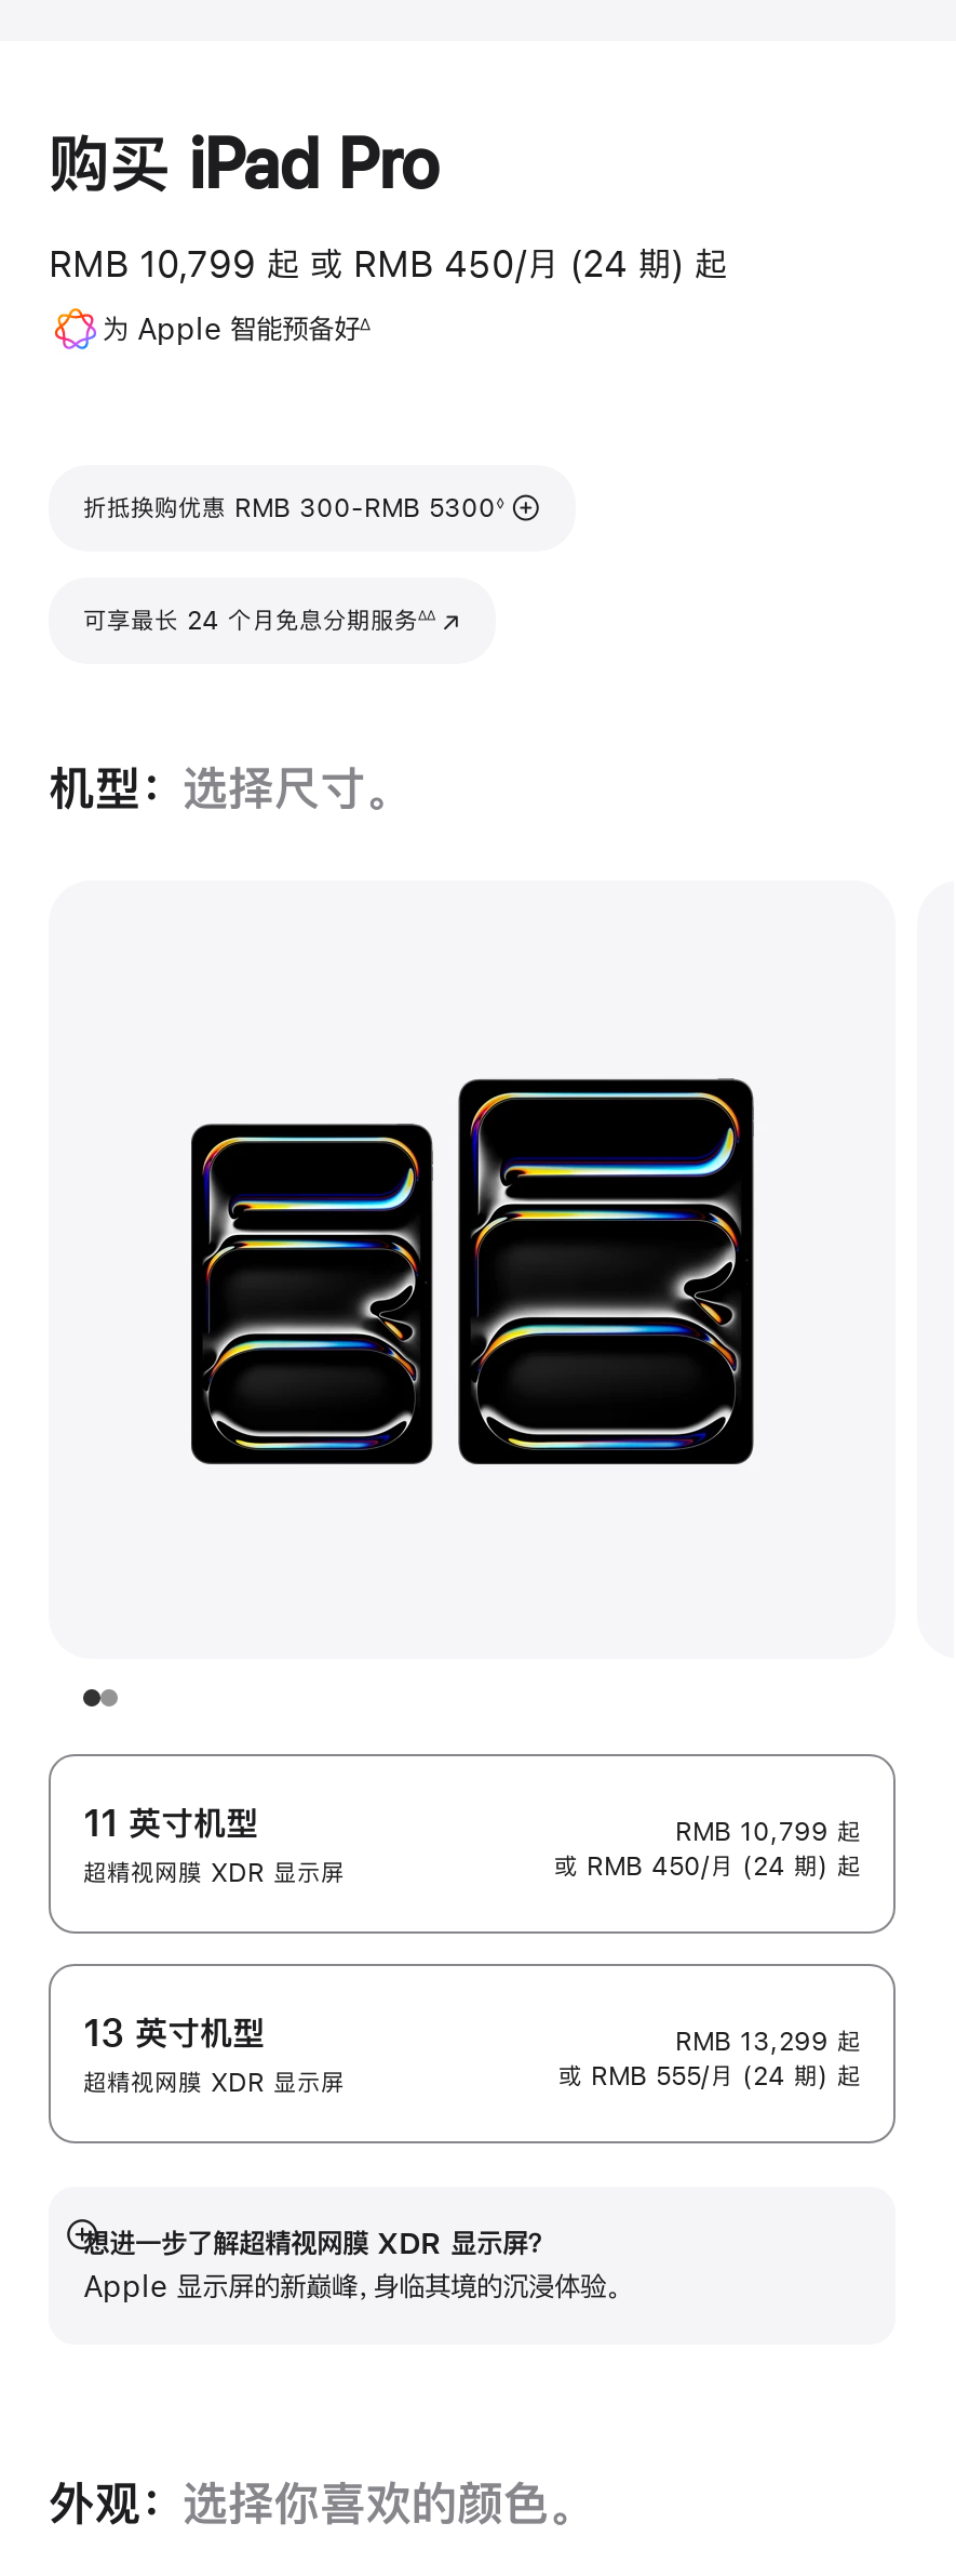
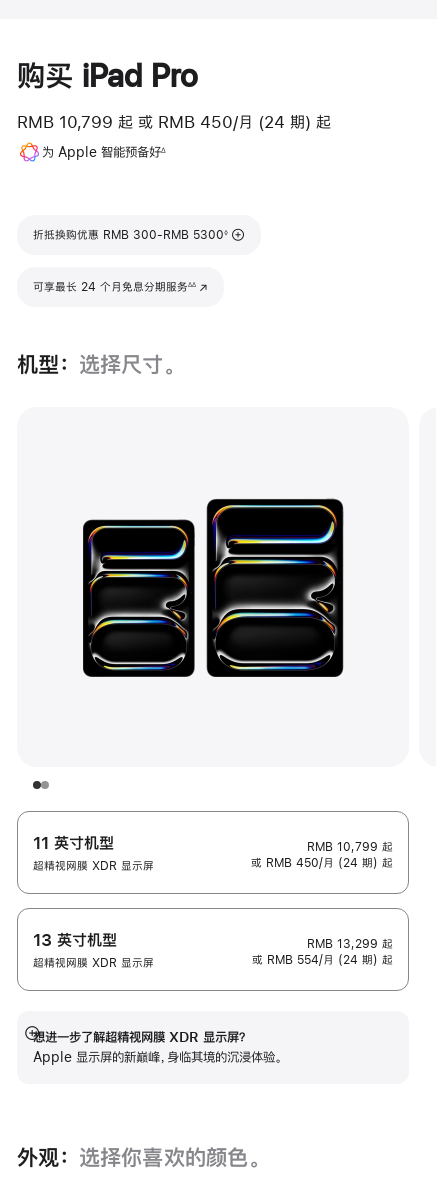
- 或 RMB 555/月 (24 期) 起
+ 或 RMB 554/月 (24 期) 起
